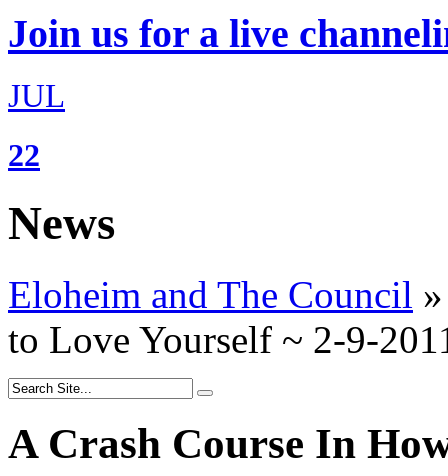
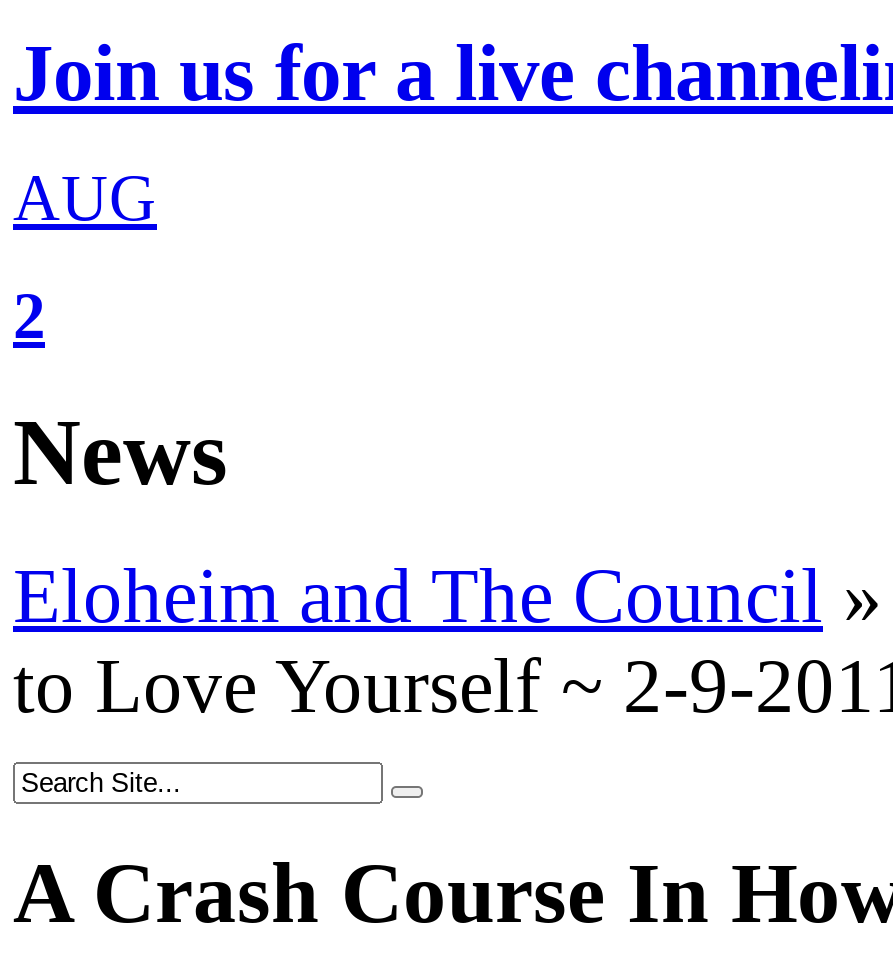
- JUL
+ AUG

- 22
+ 2
